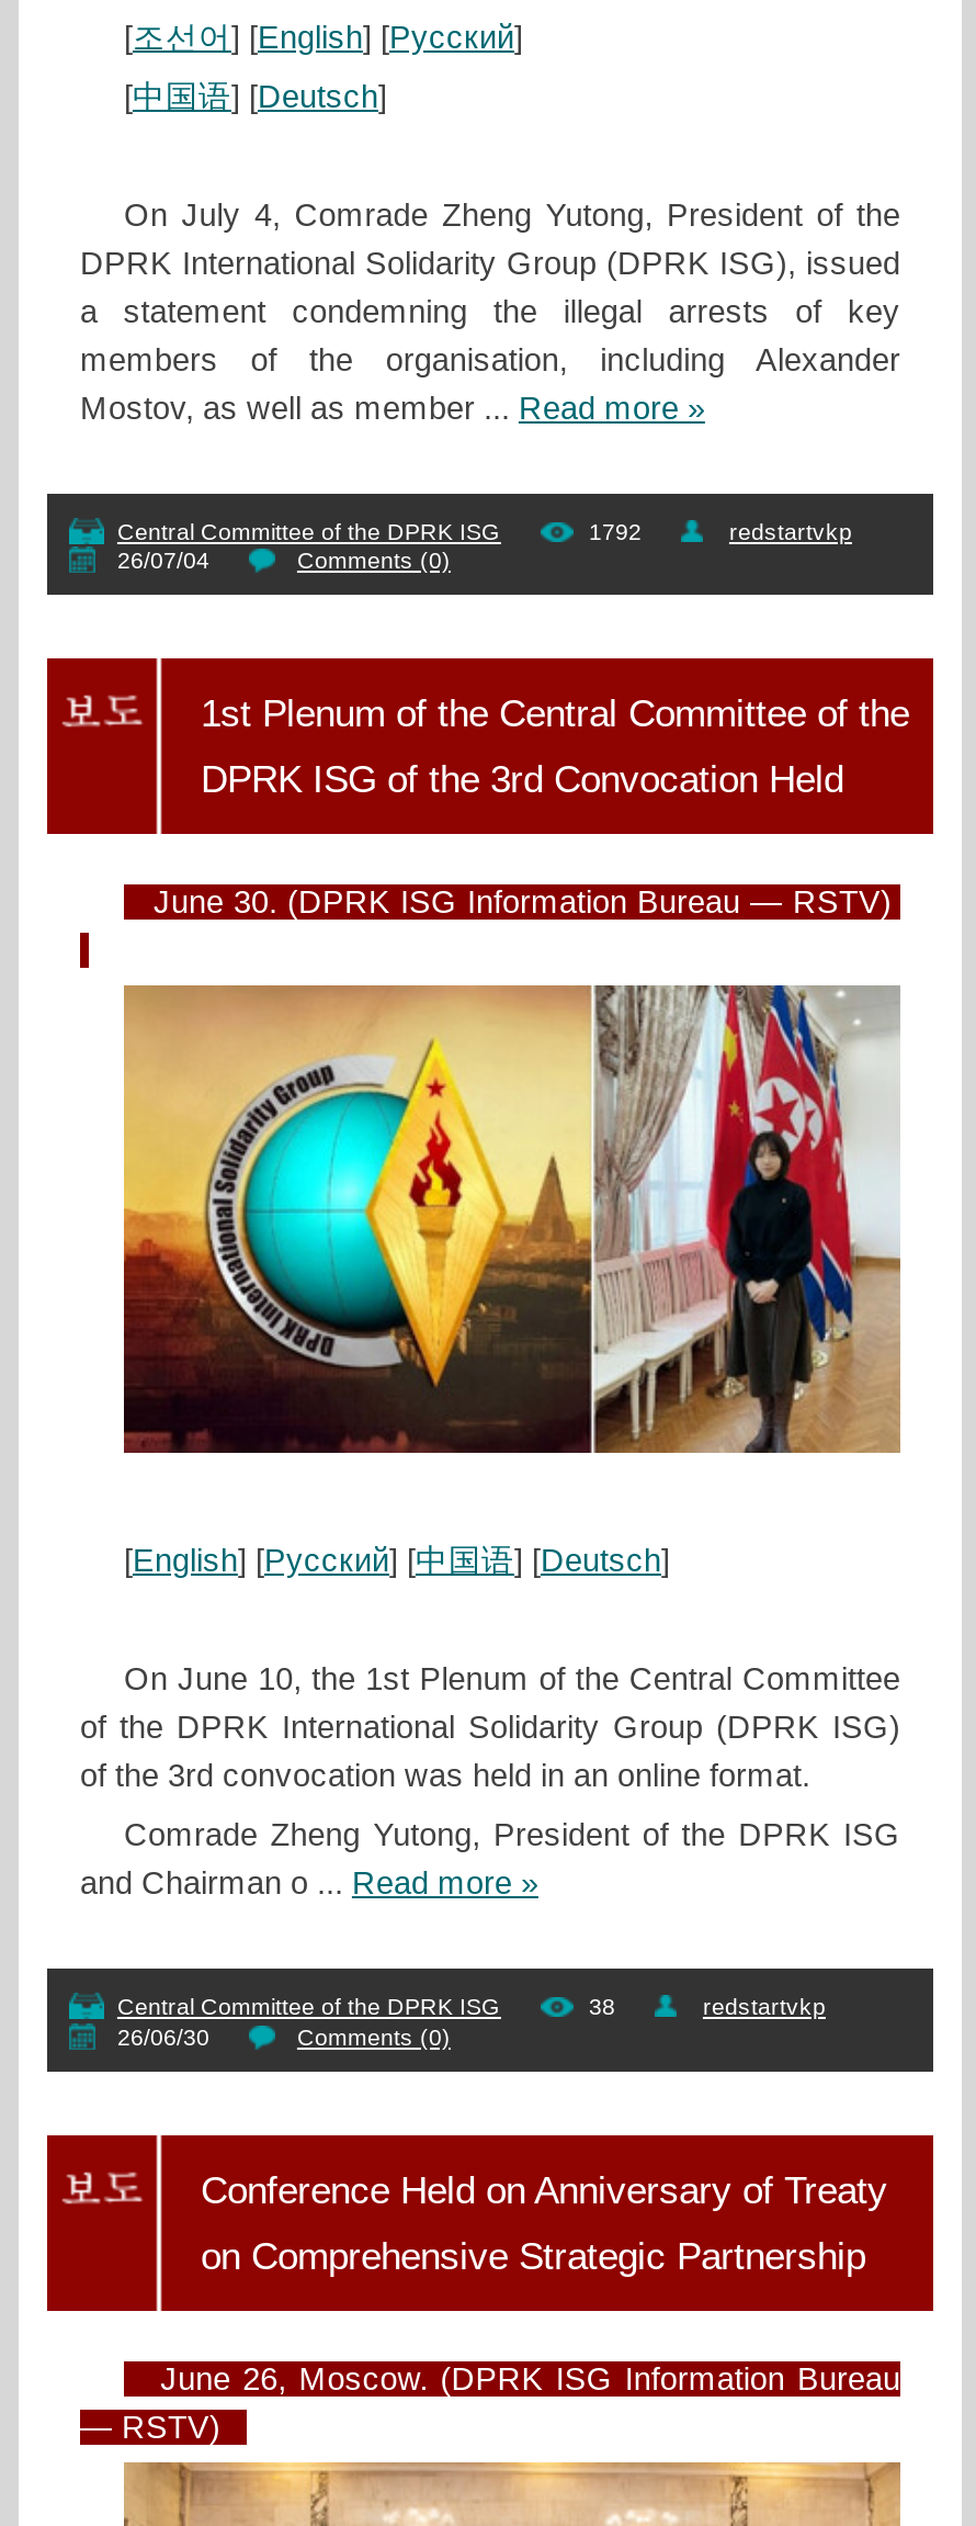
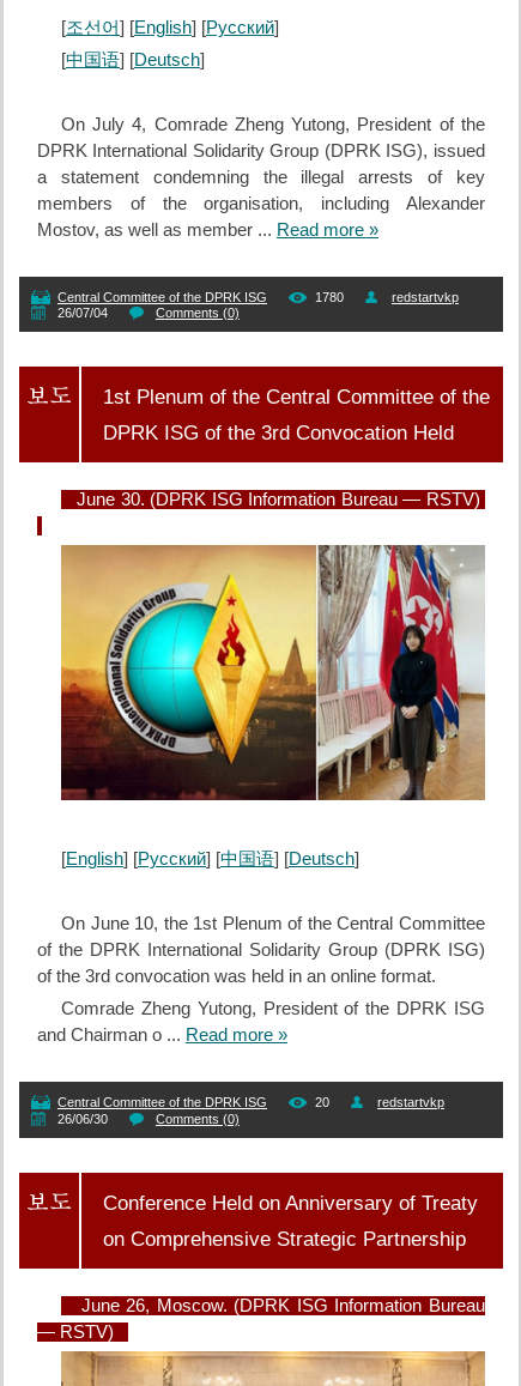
- 1792
+ 1780

- 38
+ 20
